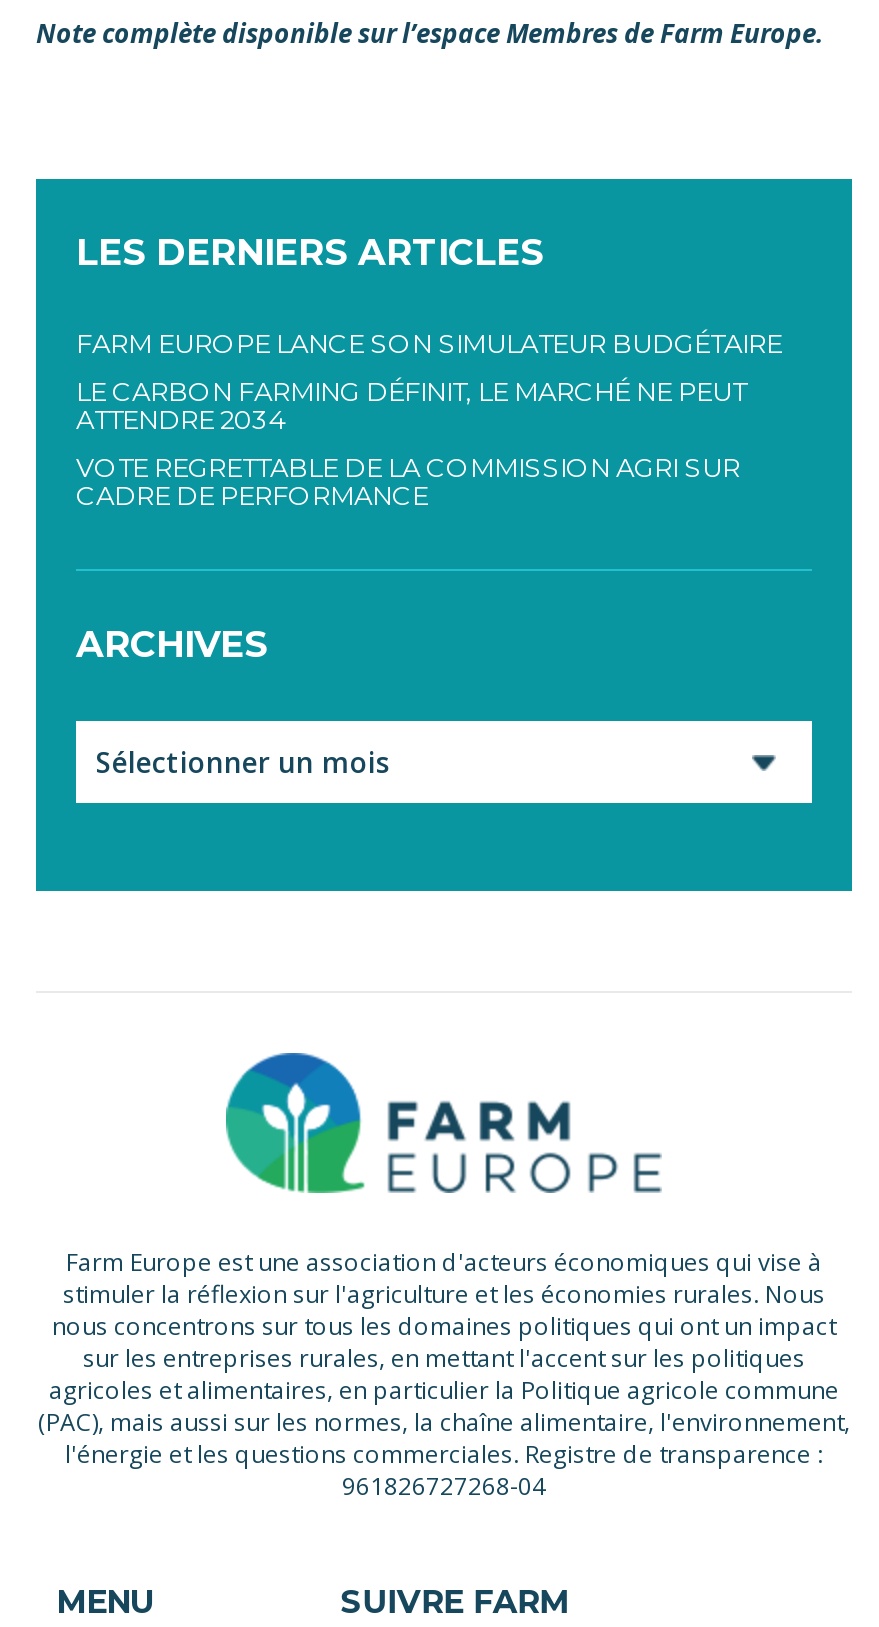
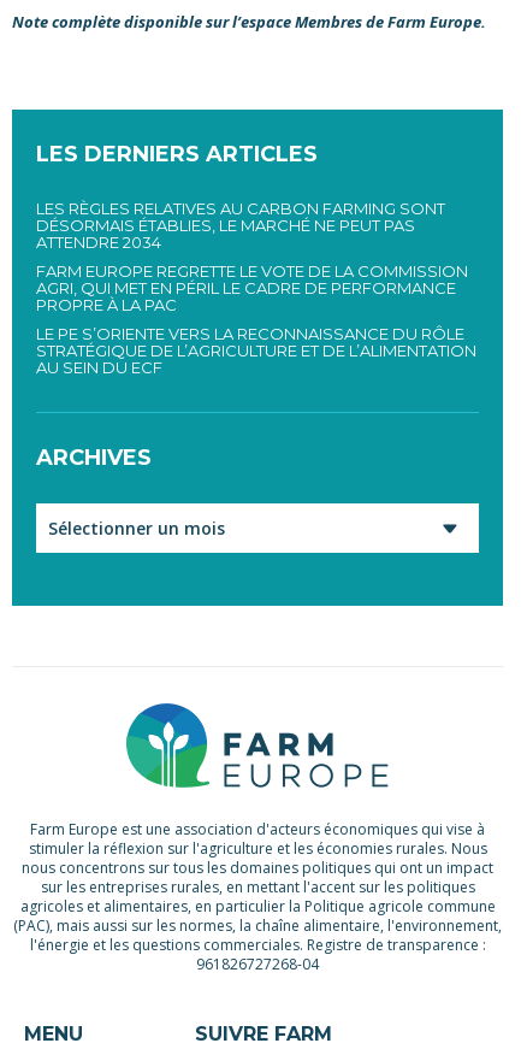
- FARM EUROPE LANCE SON SIMULATEUR BUDGÉTAIRE
- LE CARBON FARMING DÉFINIT, LE MARCHÉ NE PEUT
+ LES RÈGLES RELATIVES AU CARBON FARMING SONT
+ DÉSORMAIS ÉTABLIES, LE MARCHÉ NE PEUT PAS

- VOTE REGRETTABLE DE LA COMMISSION AGRI SUR
- CADRE DE PERFORMANCE
+ FARM EUROPE REGRETTE LE VOTE DE LA COMMISSION
+ AGRI, QUI MET EN PÉRIL LE CADRE DE PERFORMANCE
+ PROPRE À LA PAC
+ LE PE S’ORIENTE VERS LA RECONNAISSANCE DU RÔLE
+ STRATÉGIQUE DE L’AGRICULTURE ET DE L’ALIMENTATION
+ AU SEIN DU ECF
